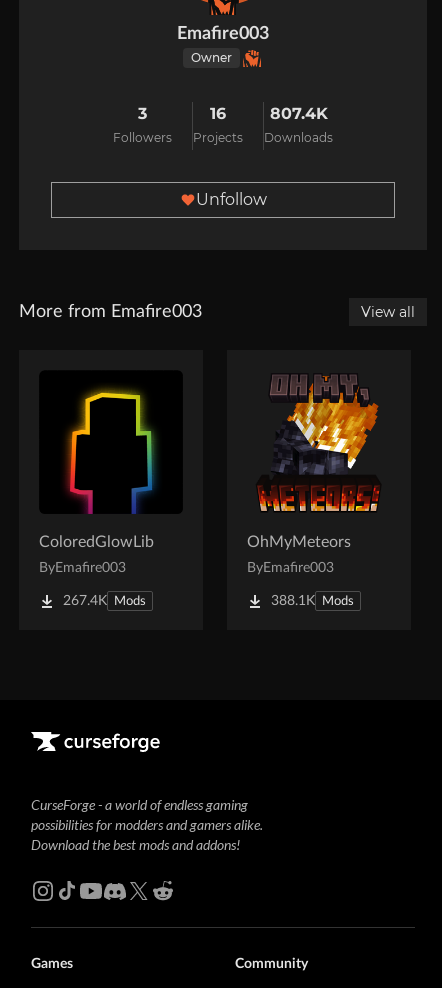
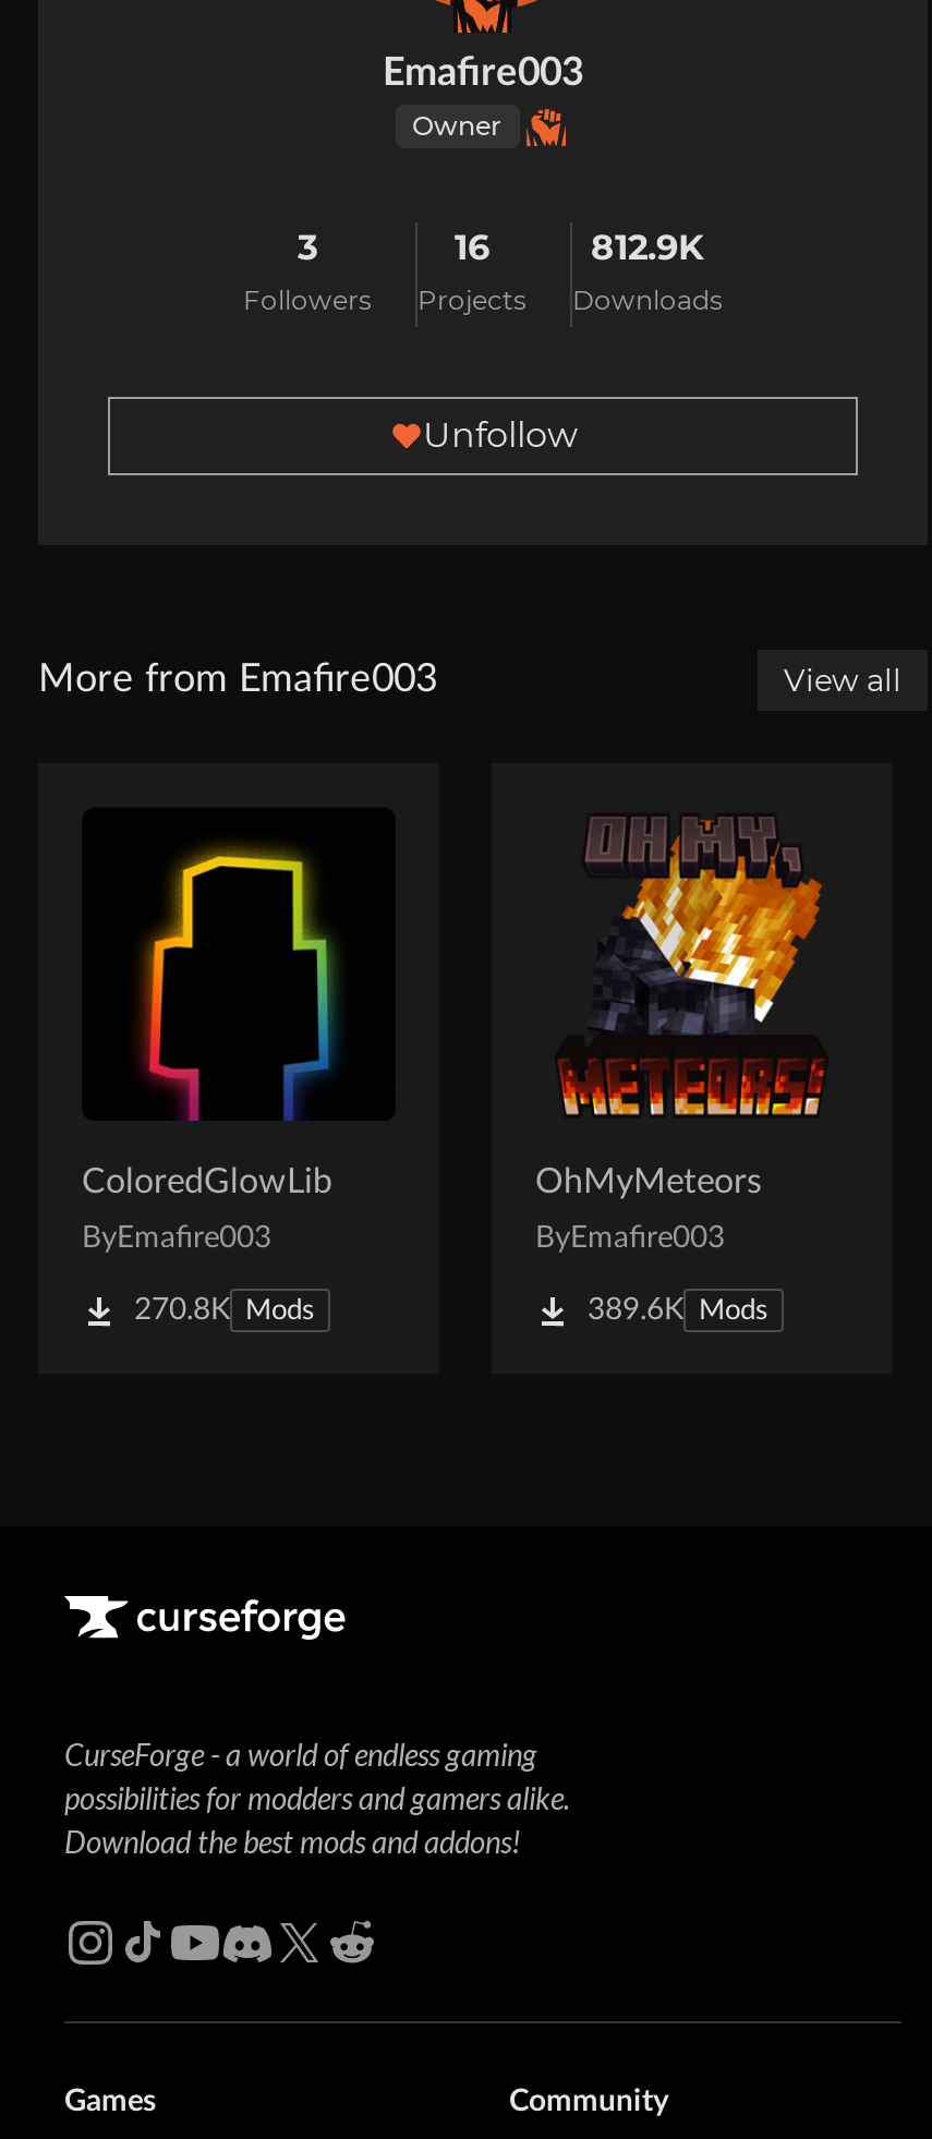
- 807.4K
+ 812.9K

- 267.4K Mods
+ 270.8K Mods

- 388.1K Mods
+ 389.6K Mods
